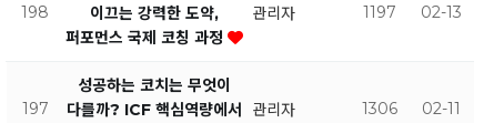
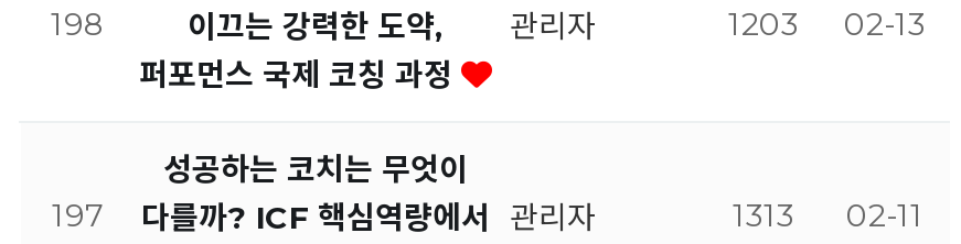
- 1197 02-13
+ 1203 02-13

- 1306 02-11
+ 1313 02-11
